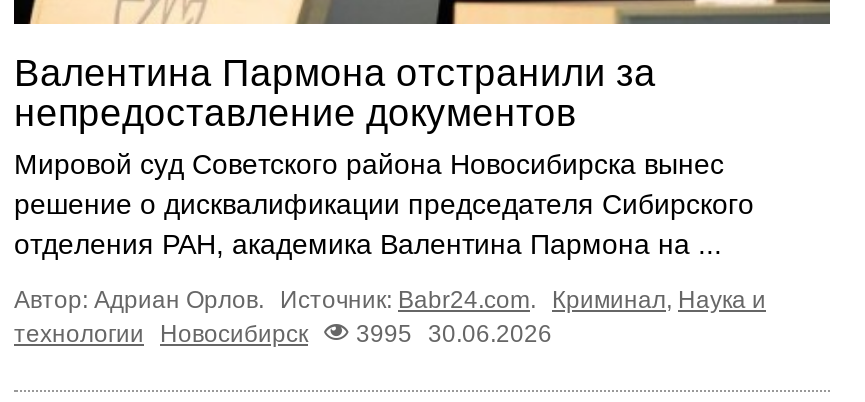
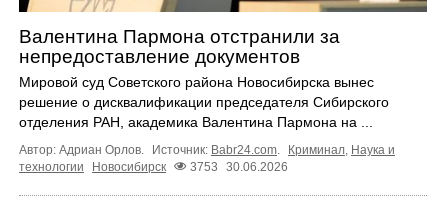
- технологии Новосибирск 3995 30.06.2026
+ технологии Новосибирск 3753 30.06.2026
